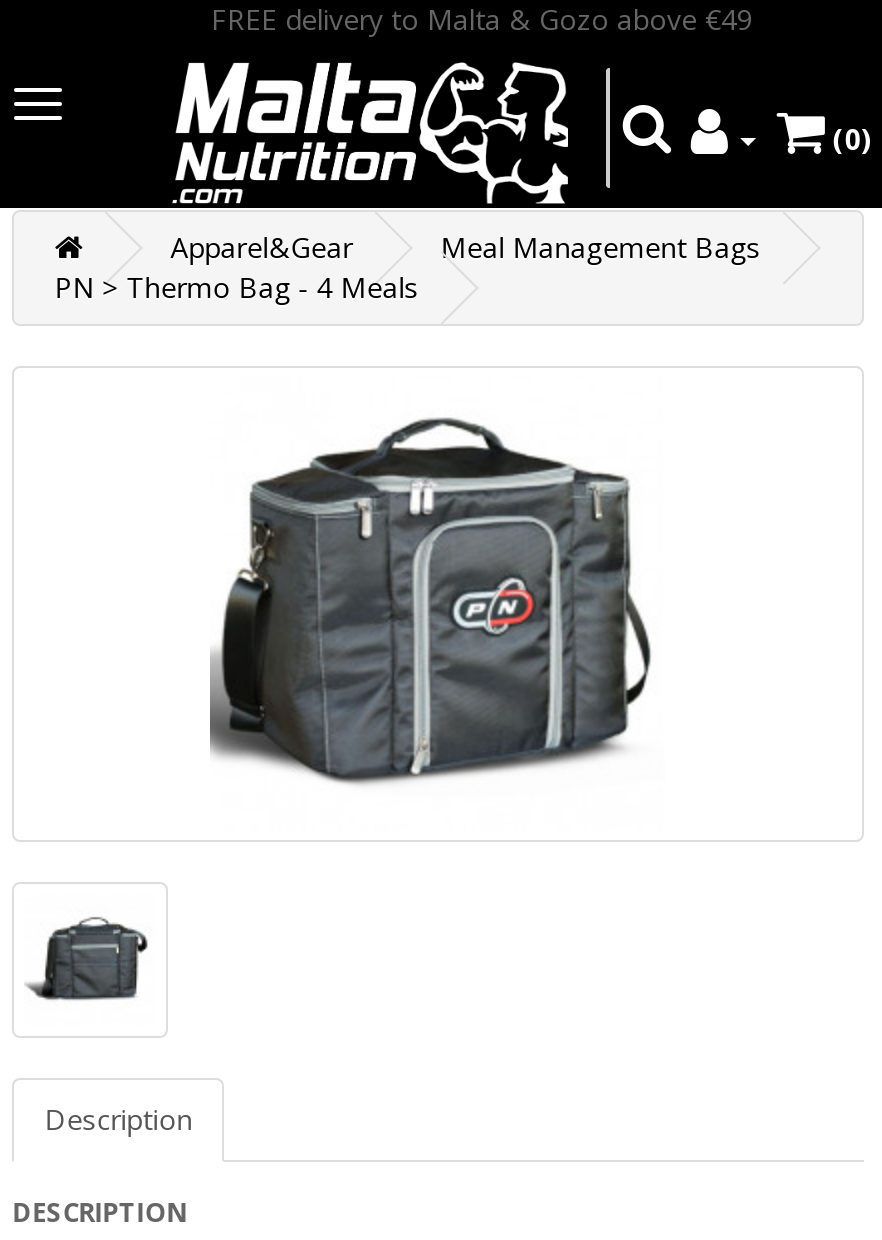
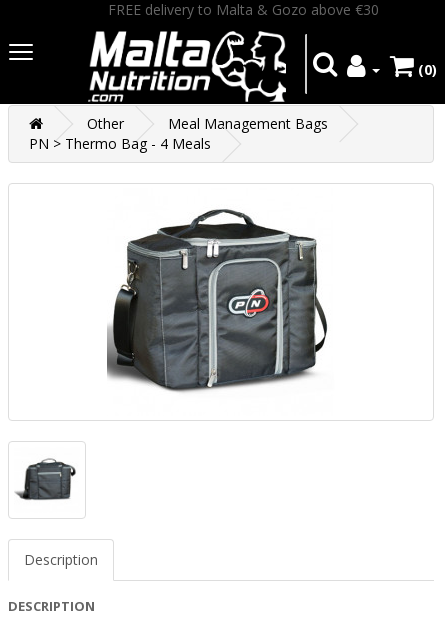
- FREE delivery to Malta & Gozo above €49
+ FREE delivery to Malta & Gozo above €30

- Apparel&Gear
+ Other
